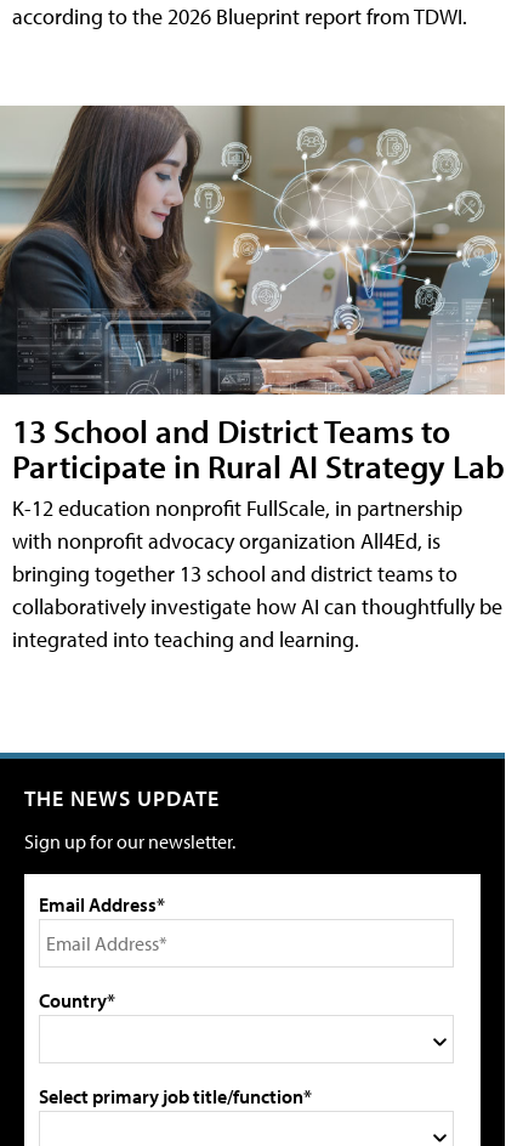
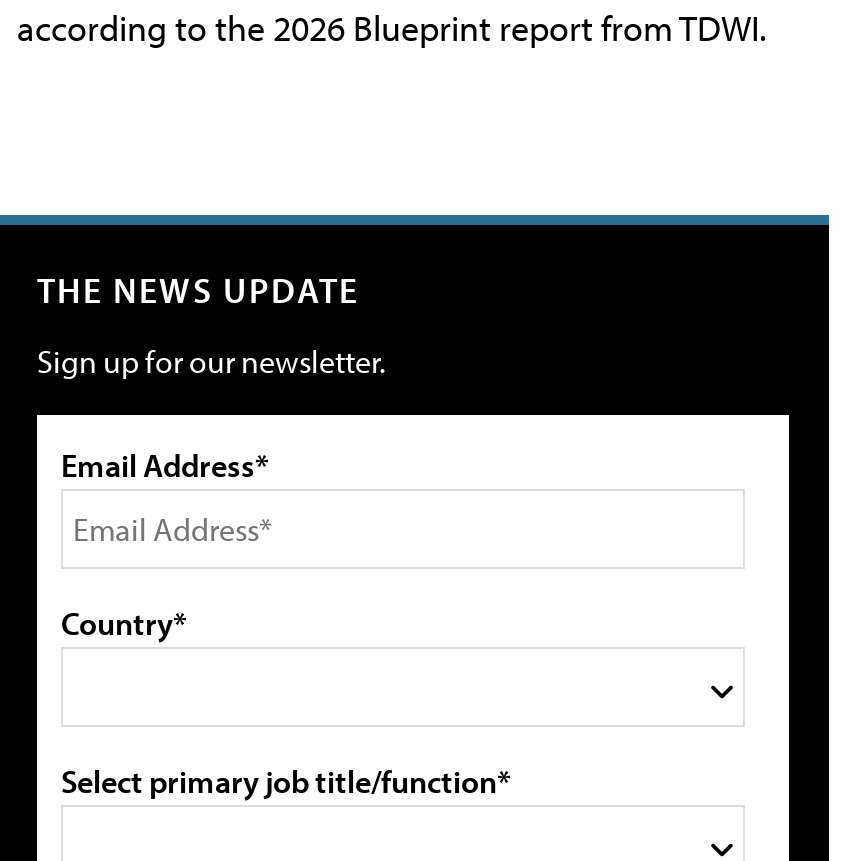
- [image]
- 13 School and District Teams to
- Participate in Rural AI Strategy Lab
- K-12 education nonprofit FullScale, in partnership
- with nonprofit advocacy organization All4Ed, is
- bringing together 13 school and district teams to
- collaboratively investigate how AI can thoughtfully be
- integrated into teaching and learning.
